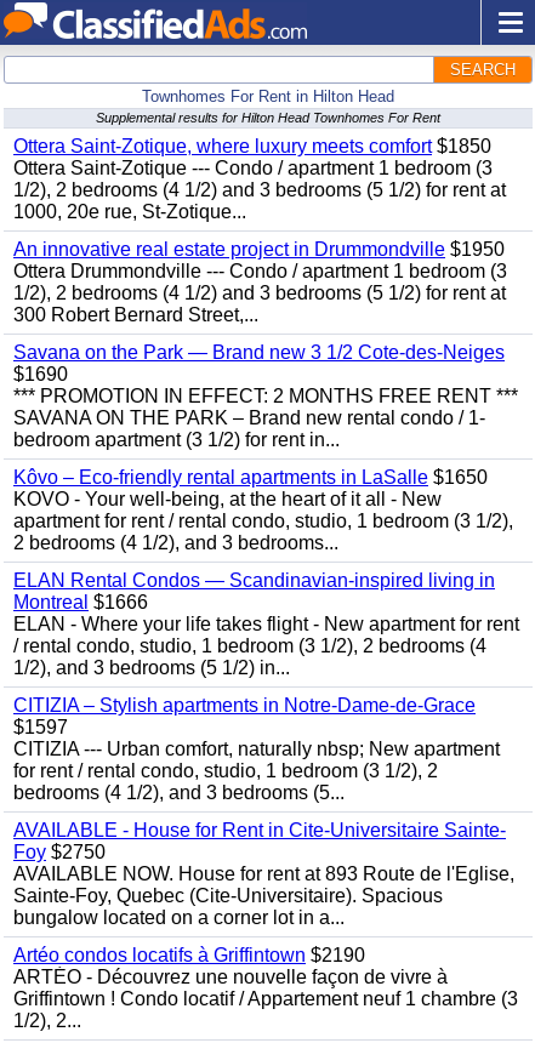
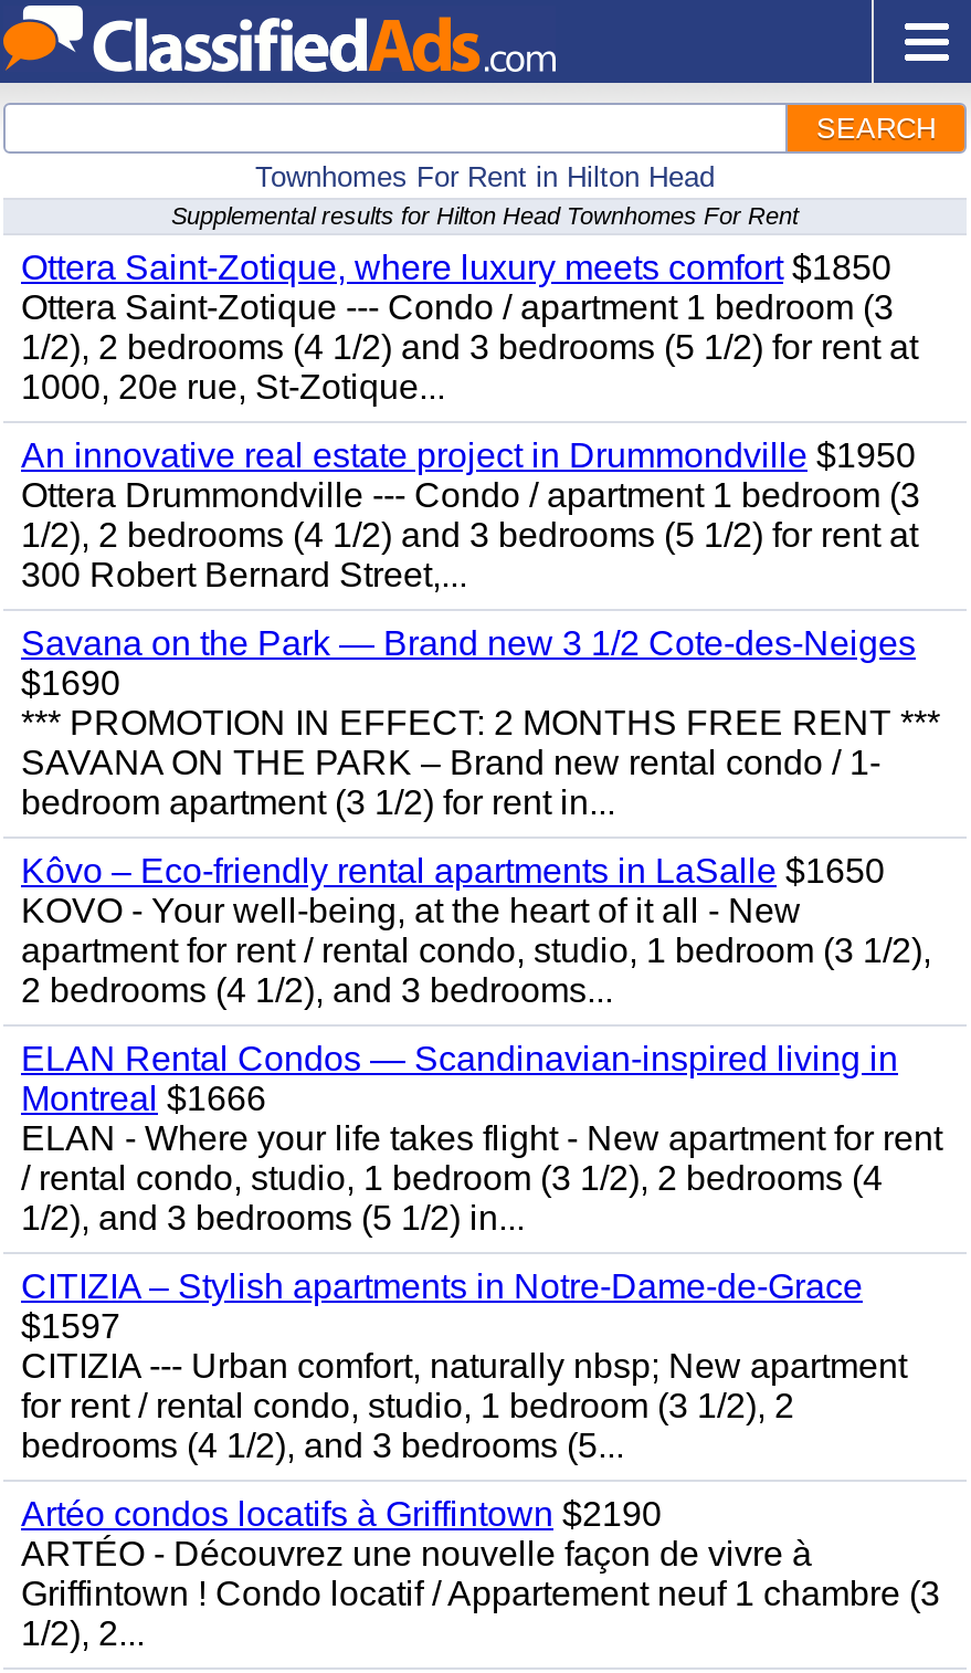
- AVAILABLE - House for Rent in Cite-Universitaire Sainte-
- Foy $2750
- AVAILABLE NOW. House for rent at 893 Route de l'Eglise,
- Sainte-Foy, Quebec (Cite-Universitaire). Spacious
- bungalow located on a corner lot in a...
